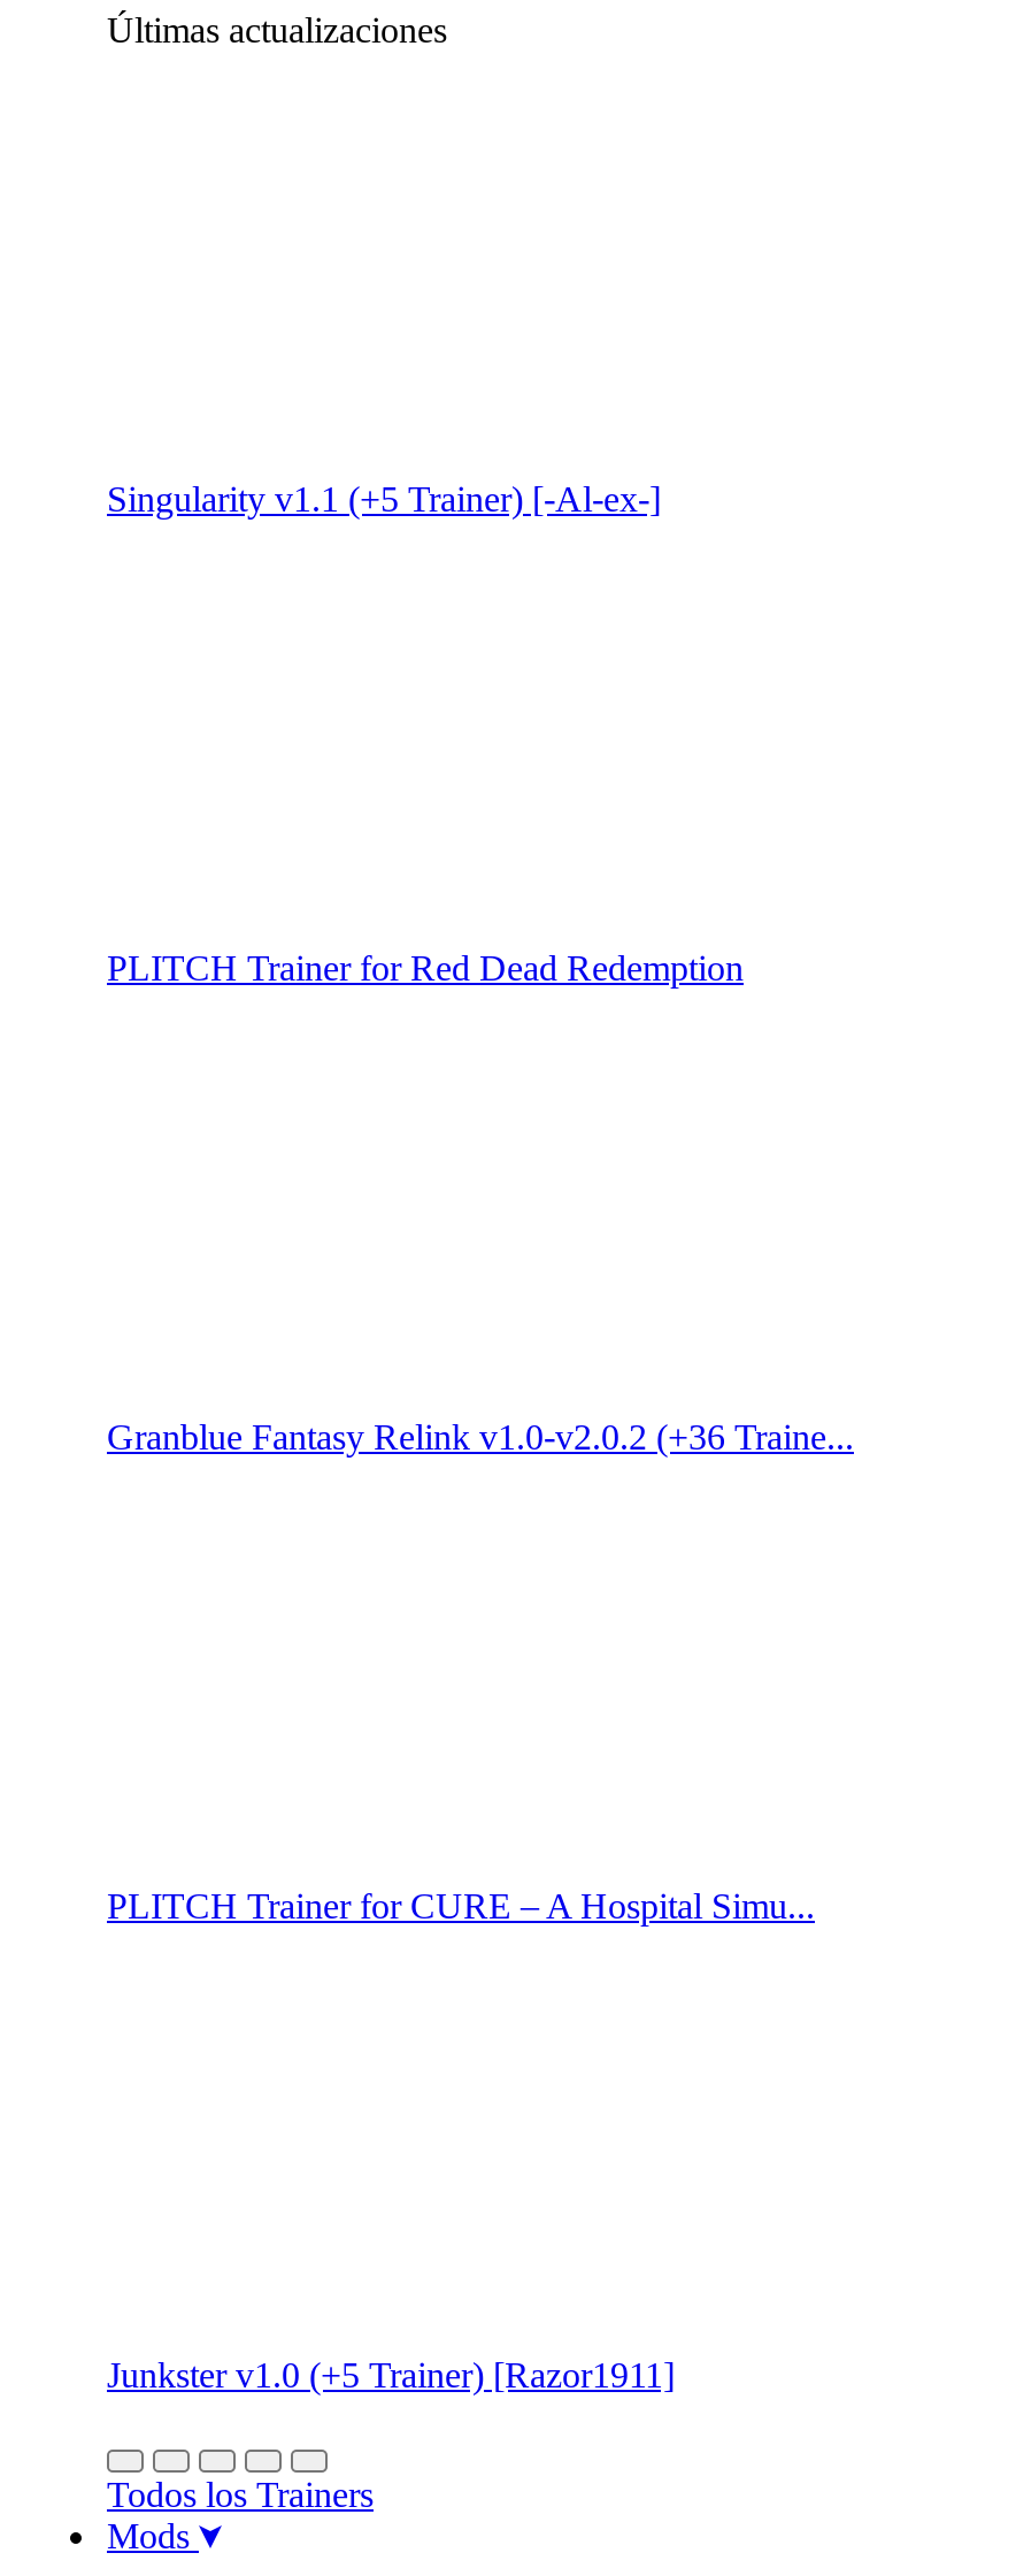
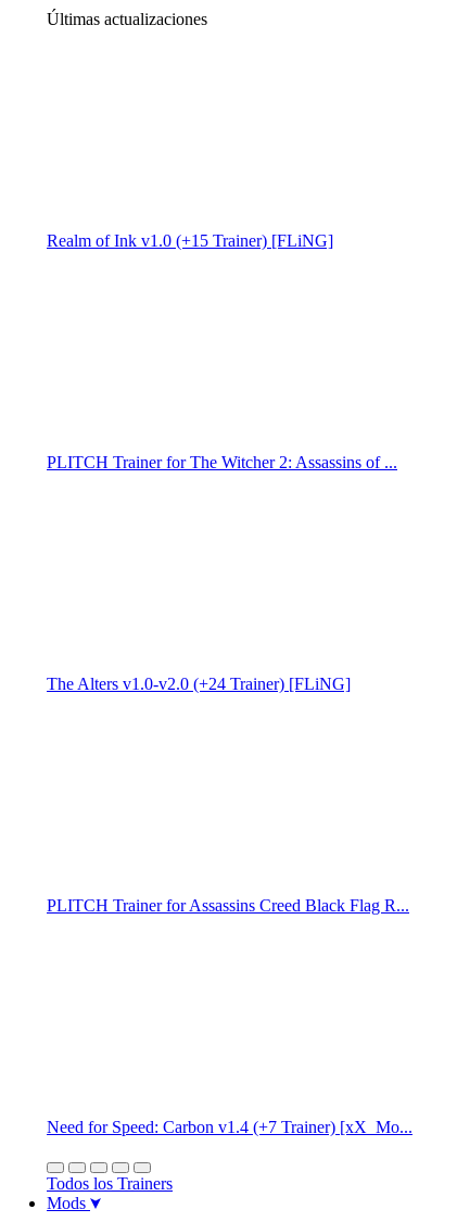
- Singularity v1.1 (+5 Trainer) [-Al-ex-]
+ Realm of Ink v1.0 (+15 Trainer) [FLiNG]

- PLITCH Trainer for Red Dead Redemption
+ PLITCH Trainer for The Witcher 2: Assassins of ...

- Granblue Fantasy Relink v1.0-v2.0.2 (+36 Traine...
+ The Alters v1.0-v2.0 (+24 Trainer) [FLiNG]

- PLITCH Trainer for CURE – A Hospital Simu...
+ PLITCH Trainer for Assassins Creed Black Flag R...

- Junkster v1.0 (+5 Trainer) [Razor1911]
+ Need for Speed: Carbon v1.4 (+7 Trainer) [xX_Mo...
